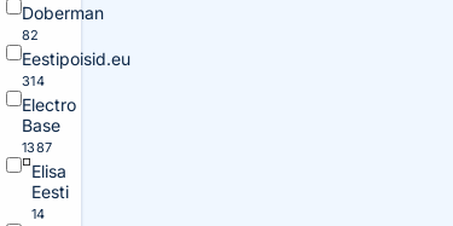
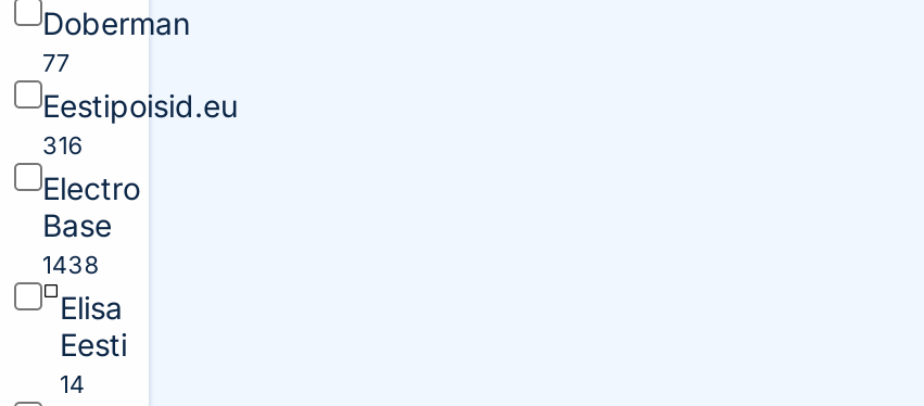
- 82
+ 77

- 314
+ 316

- 1387
+ 1438
